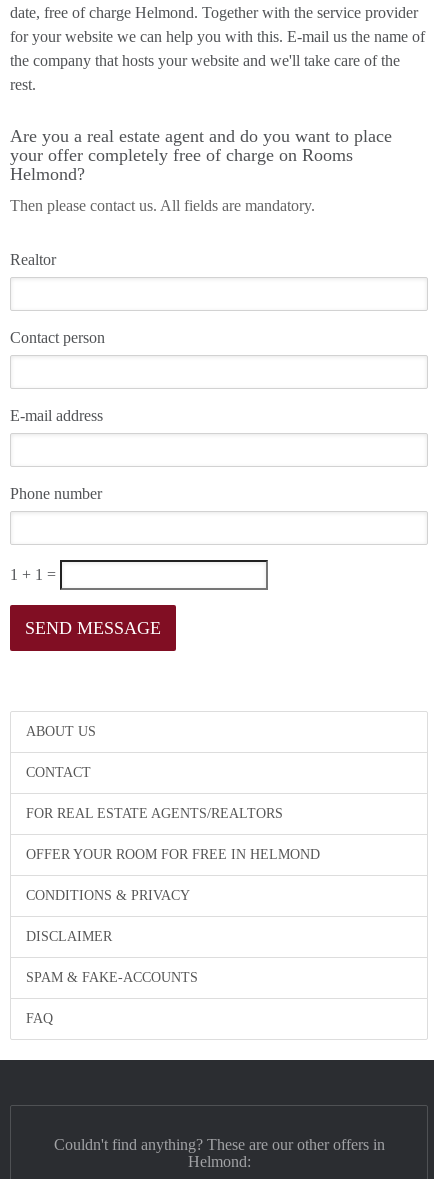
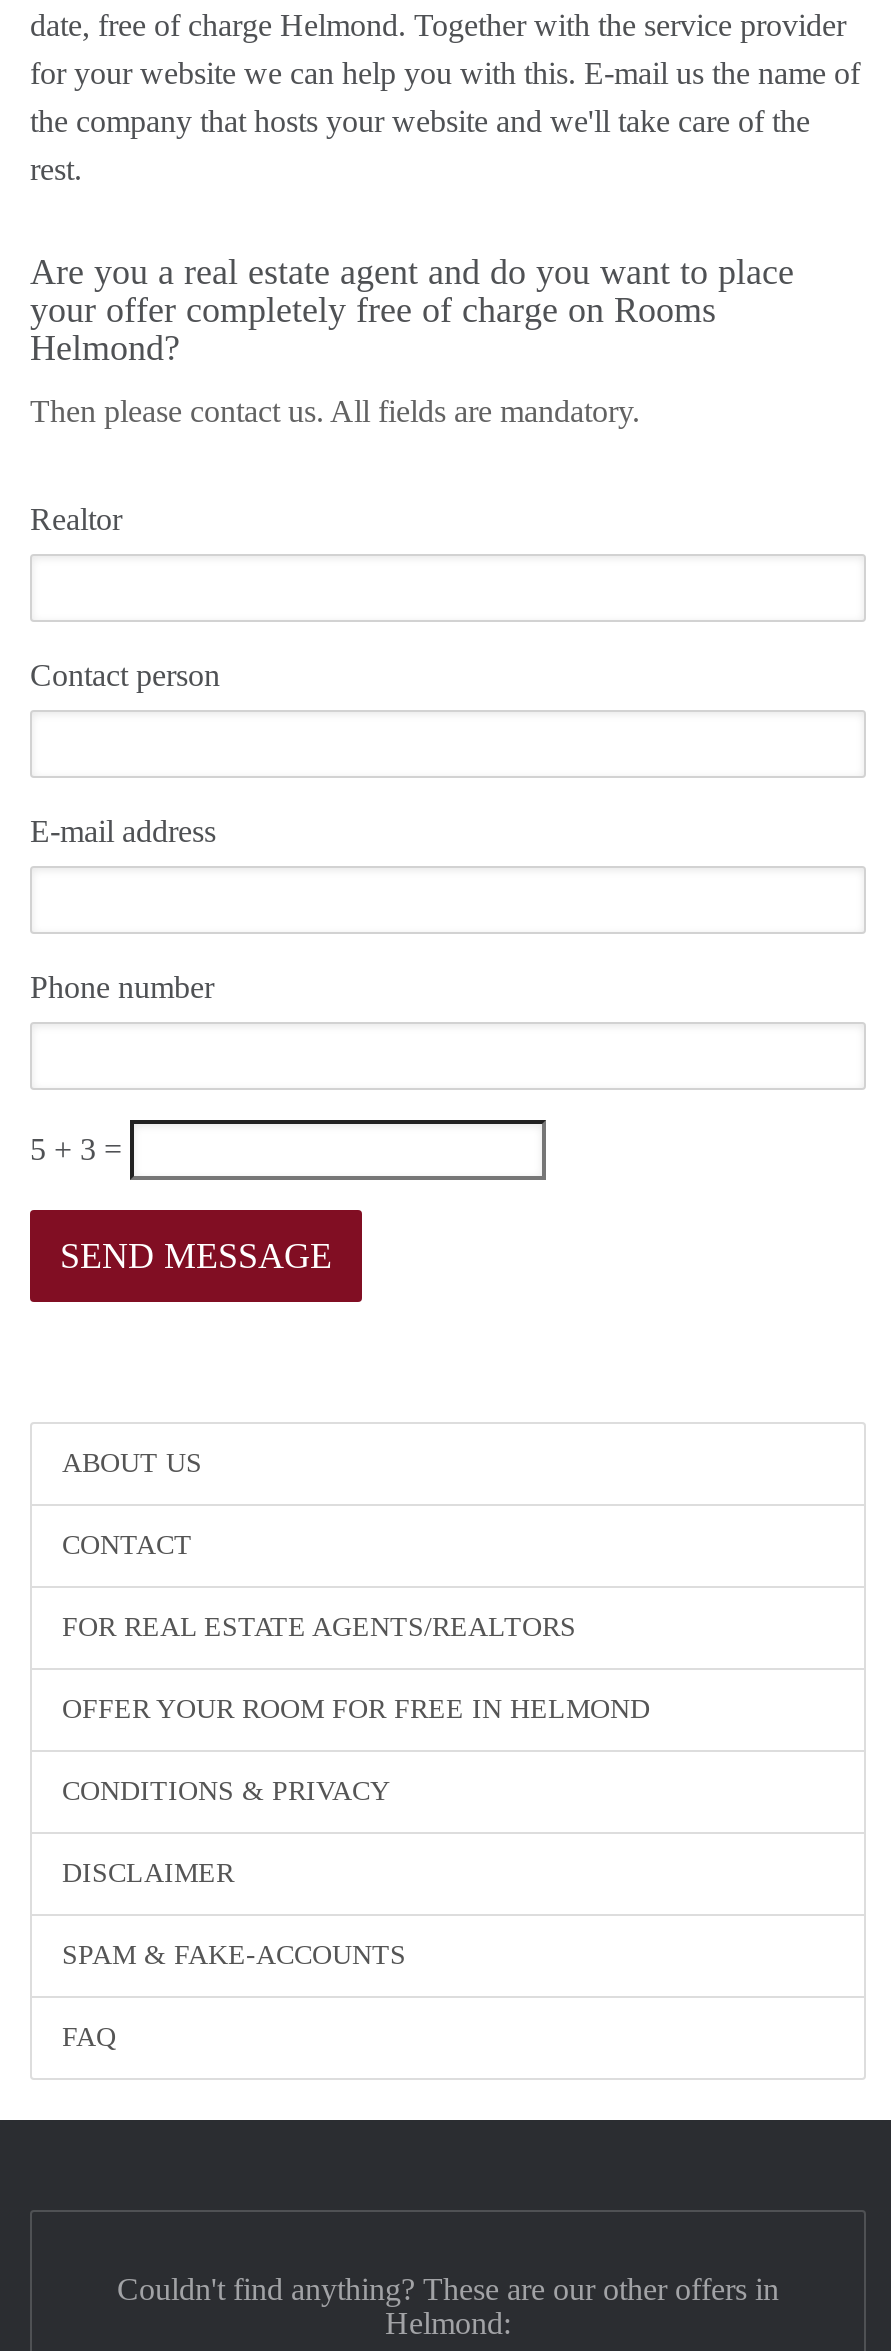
- 1 + 1 =
+ 5 + 3 =
